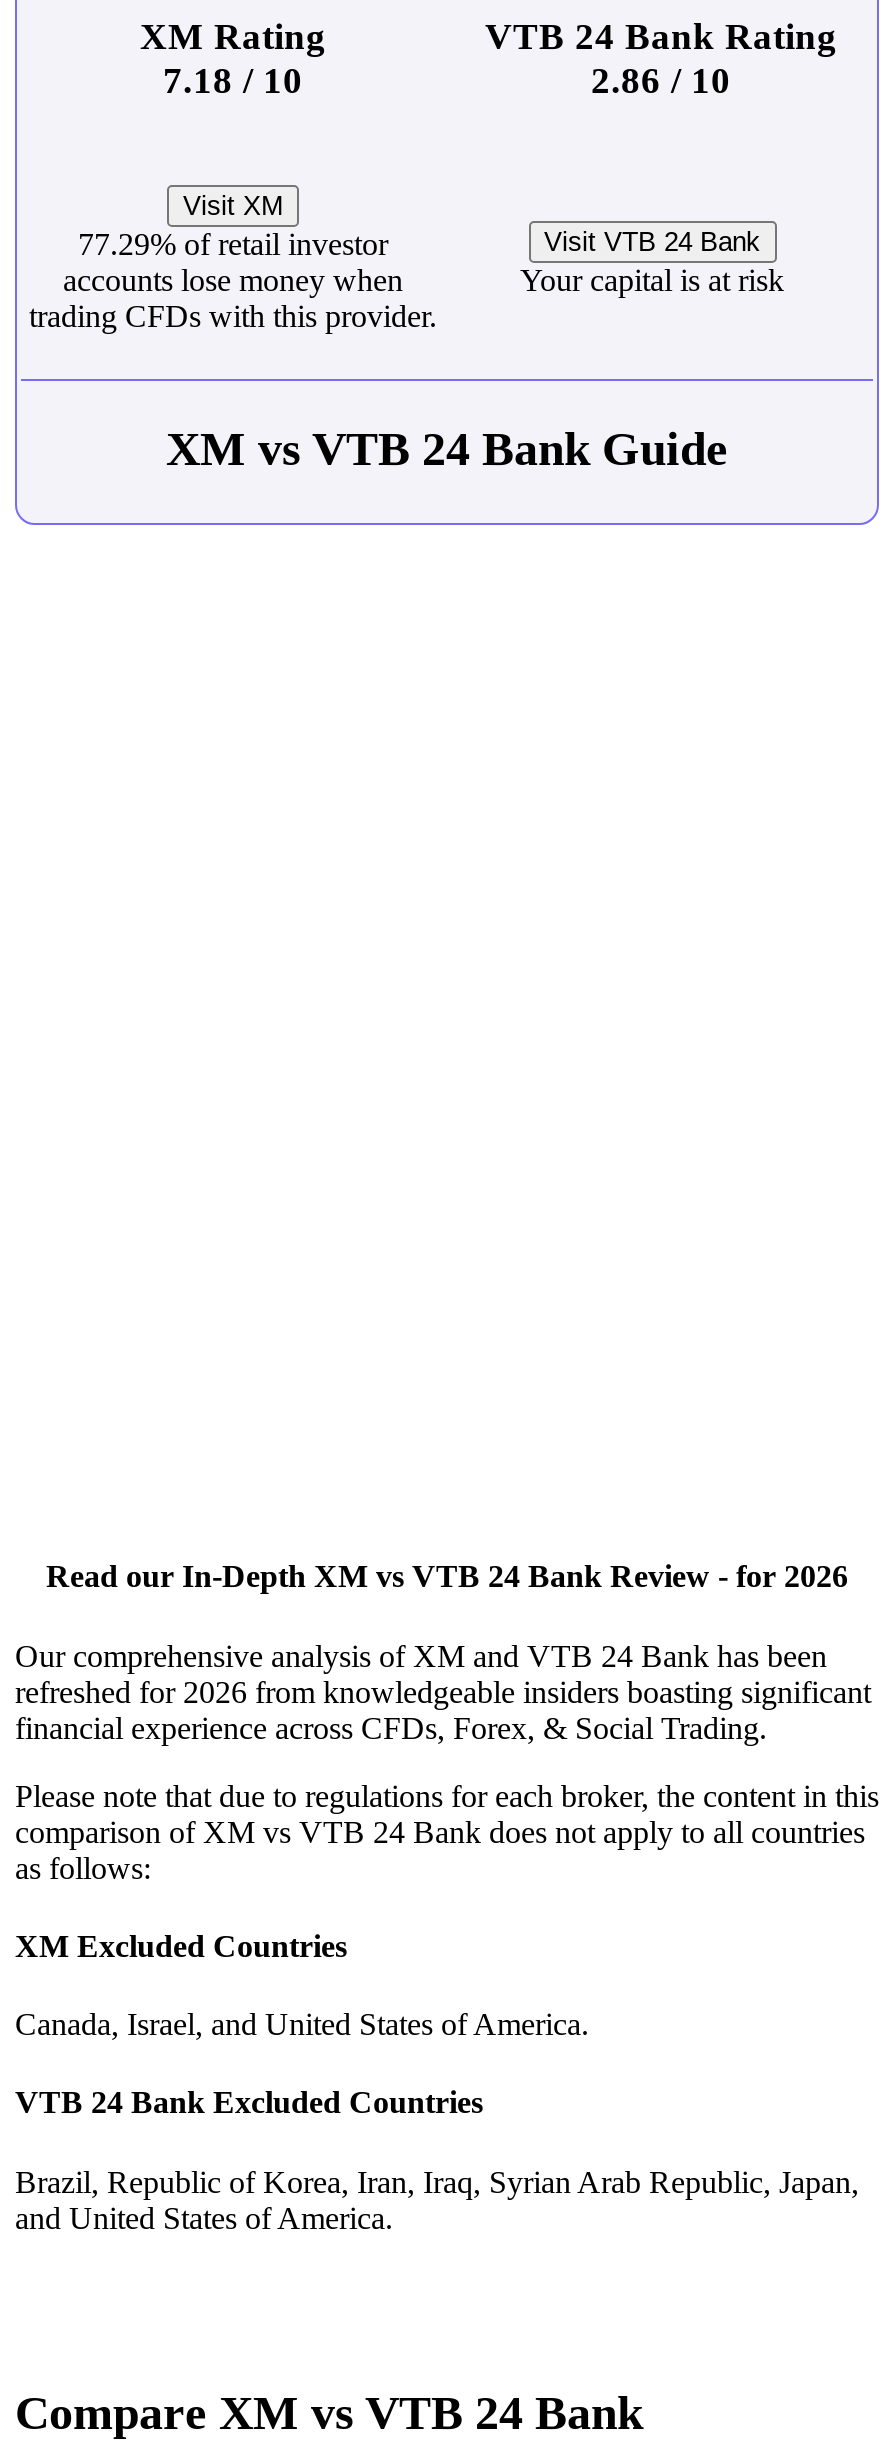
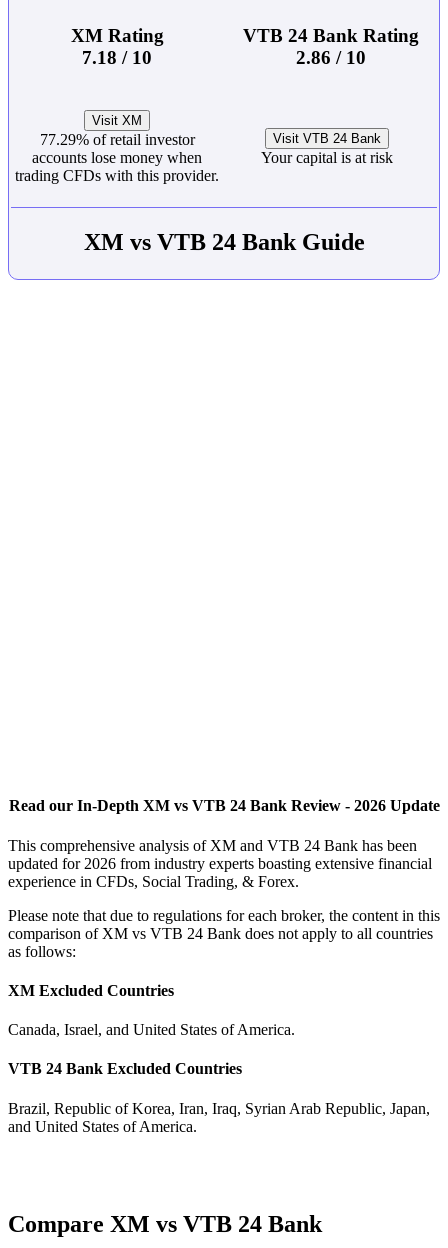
- Read our In-Depth XM vs VTB 24 Bank Review - for 2026
+ Read our In-Depth XM vs VTB 24 Bank Review - 2026 Update

- Our comprehensive analysis of XM and VTB 24 Bank has been
- refreshed for 2026 from knowledgeable insiders boasting significant
- financial experience across CFDs, Forex, & Social Trading.
+ This comprehensive analysis of XM and VTB 24 Bank has been
+ updated for 2026 from industry experts boasting extensive financial
+ experience in CFDs, Social Trading, & Forex.
